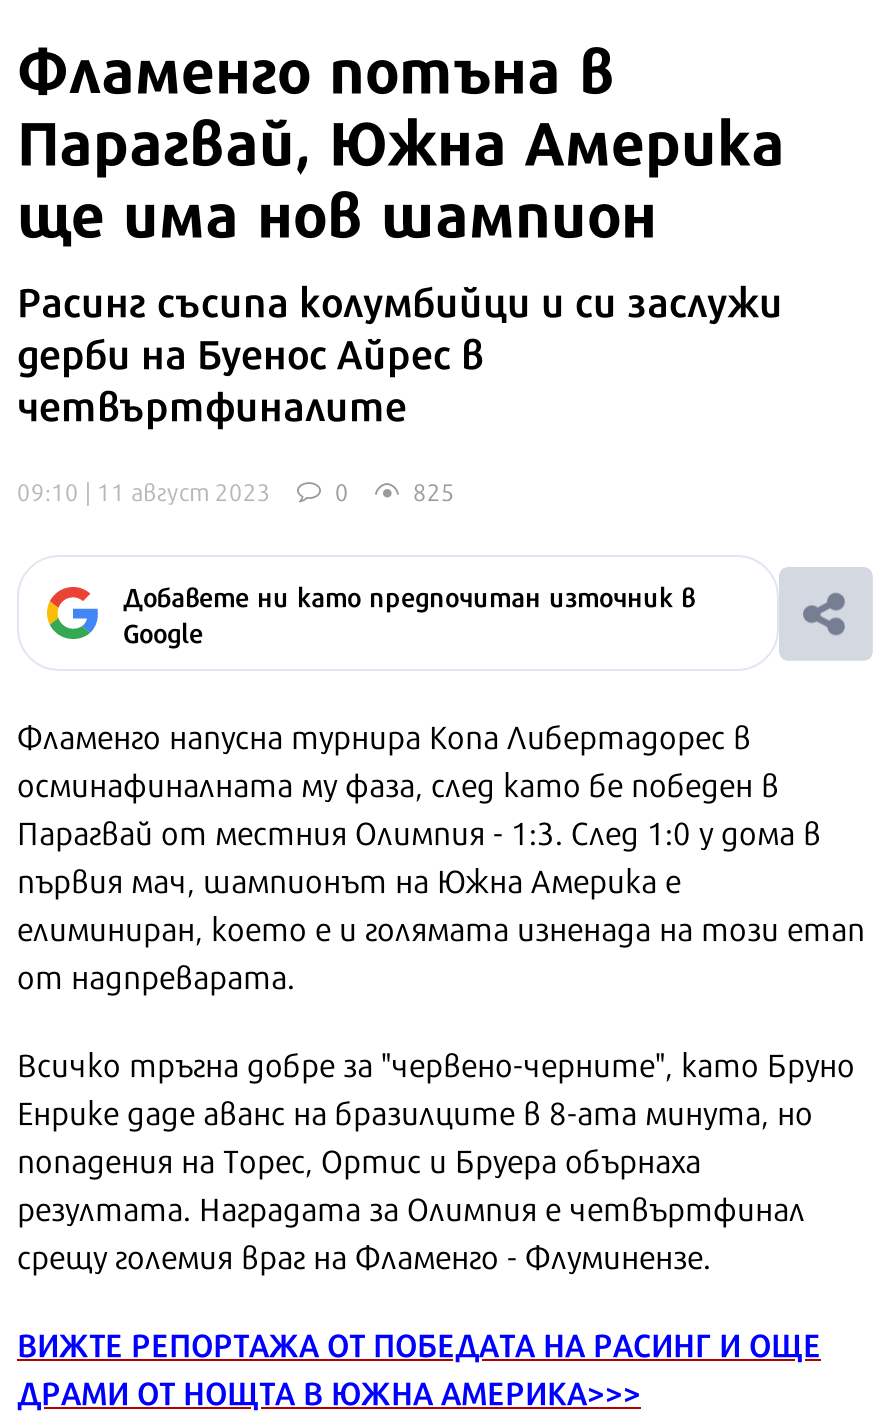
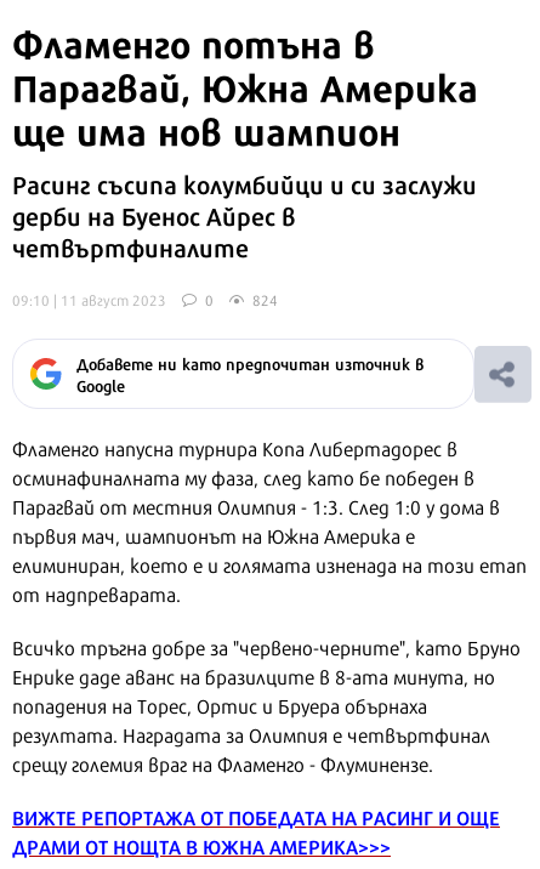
- 825
+ 824
